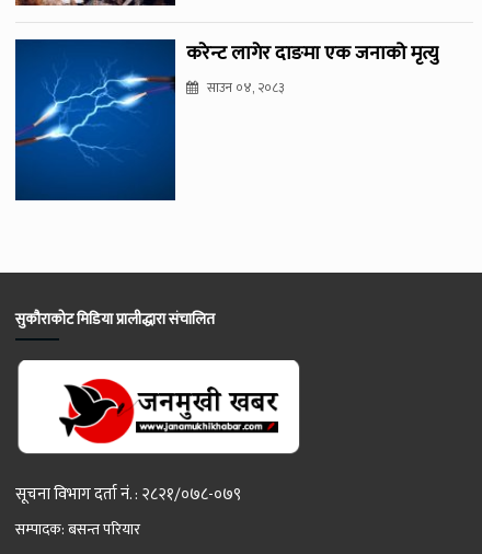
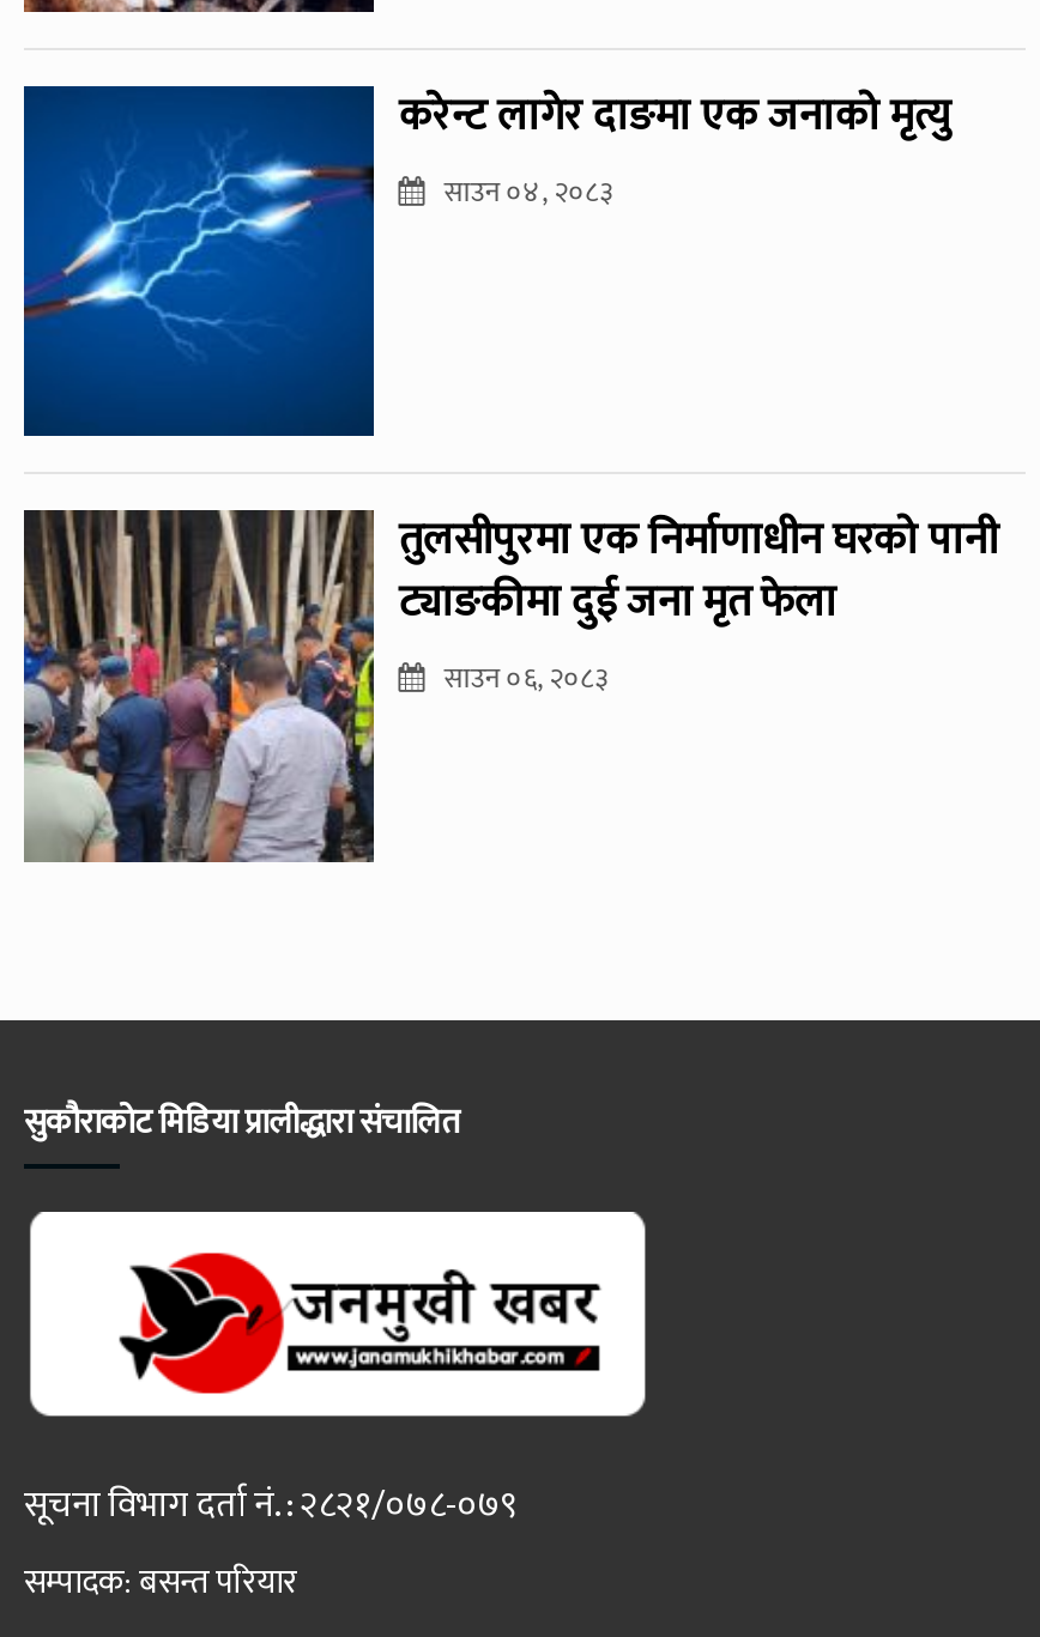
+ [image]
+ तुलसीपुरमा एक निर्माणाधीन घरको पानी
+ ट्याङकीमा दुई जना मृत फेला
+ साउन ०६, २०८३
